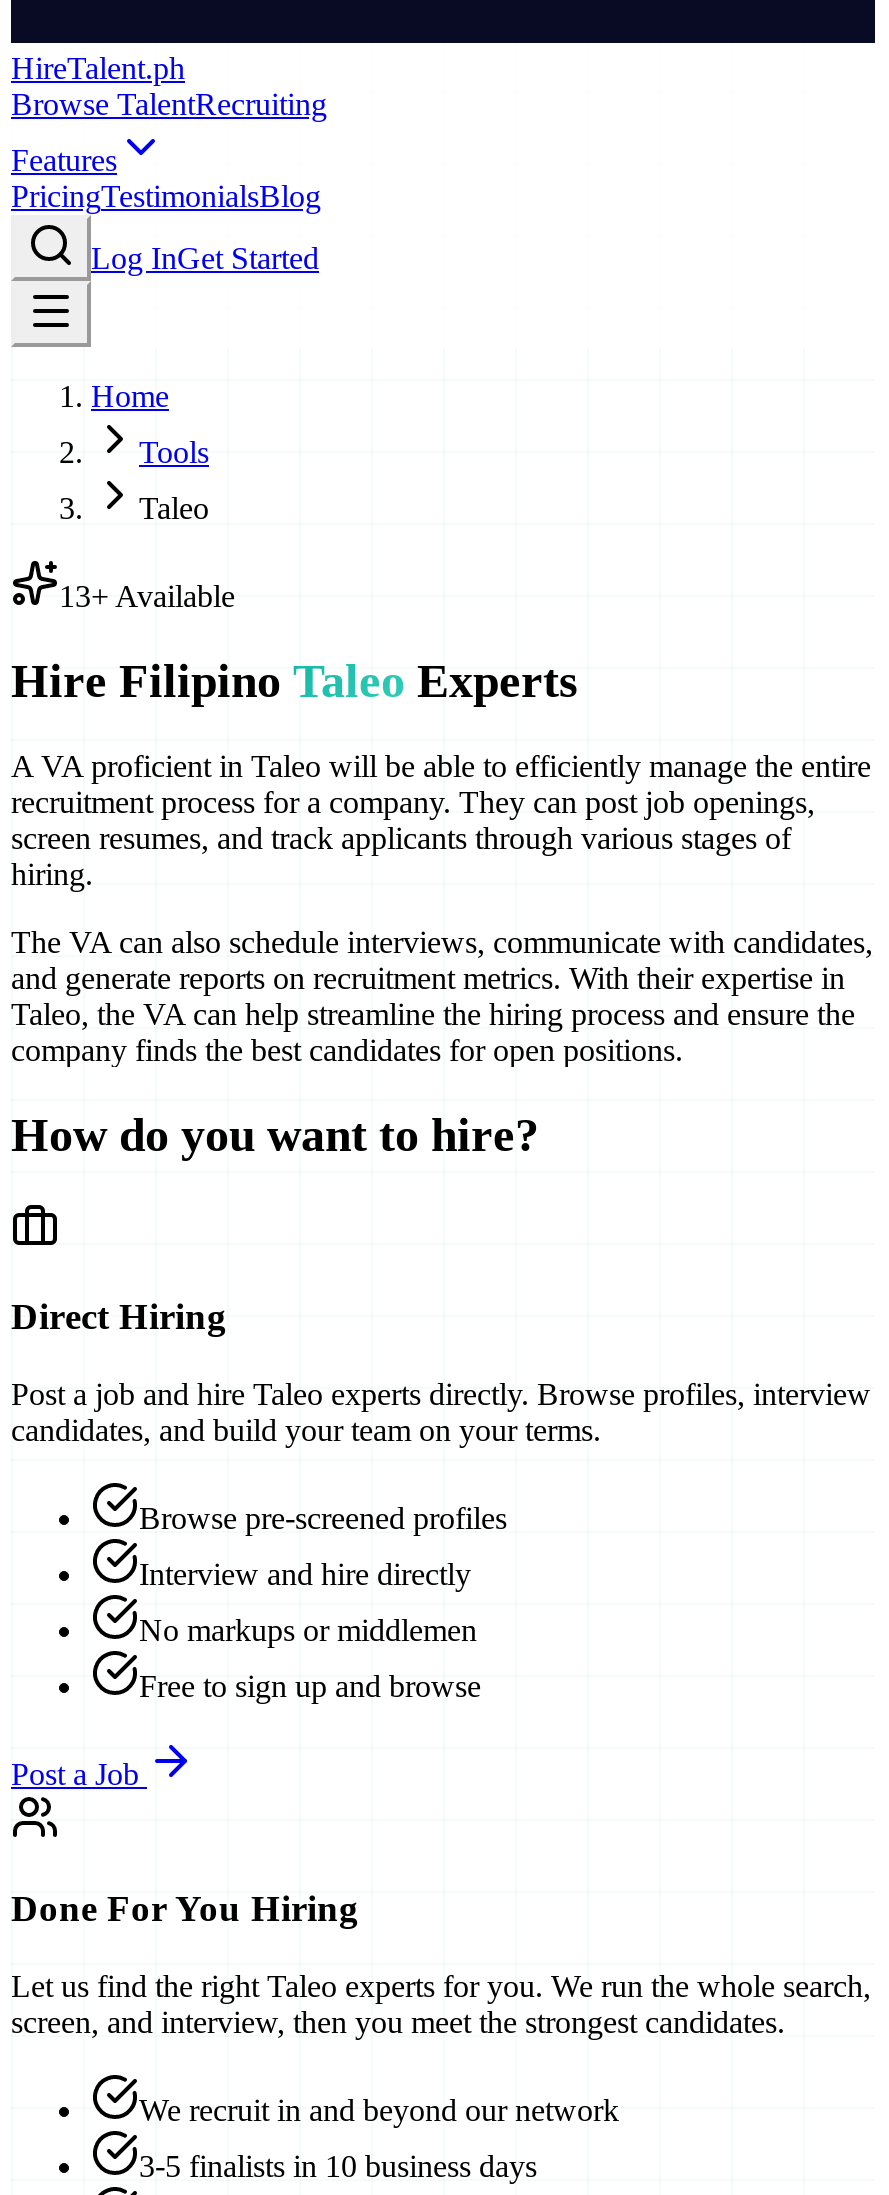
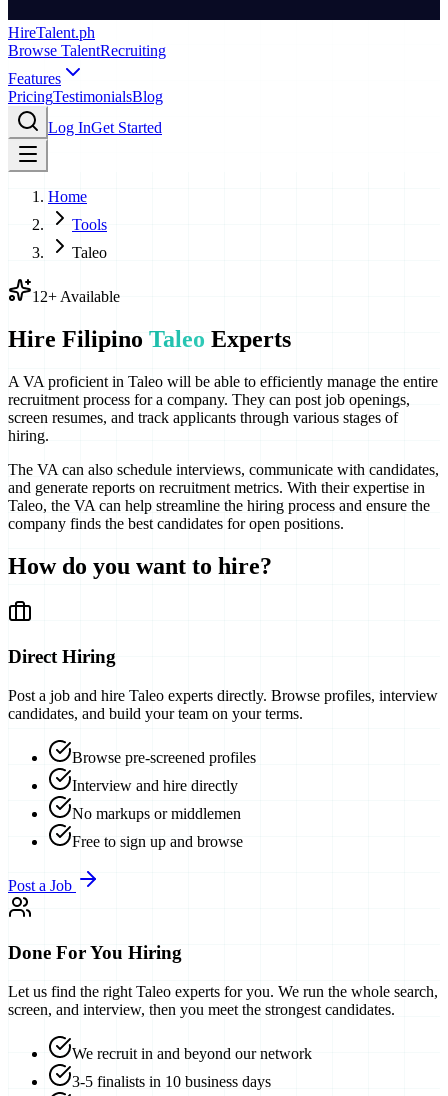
- 13+ Available
+ 12+ Available
